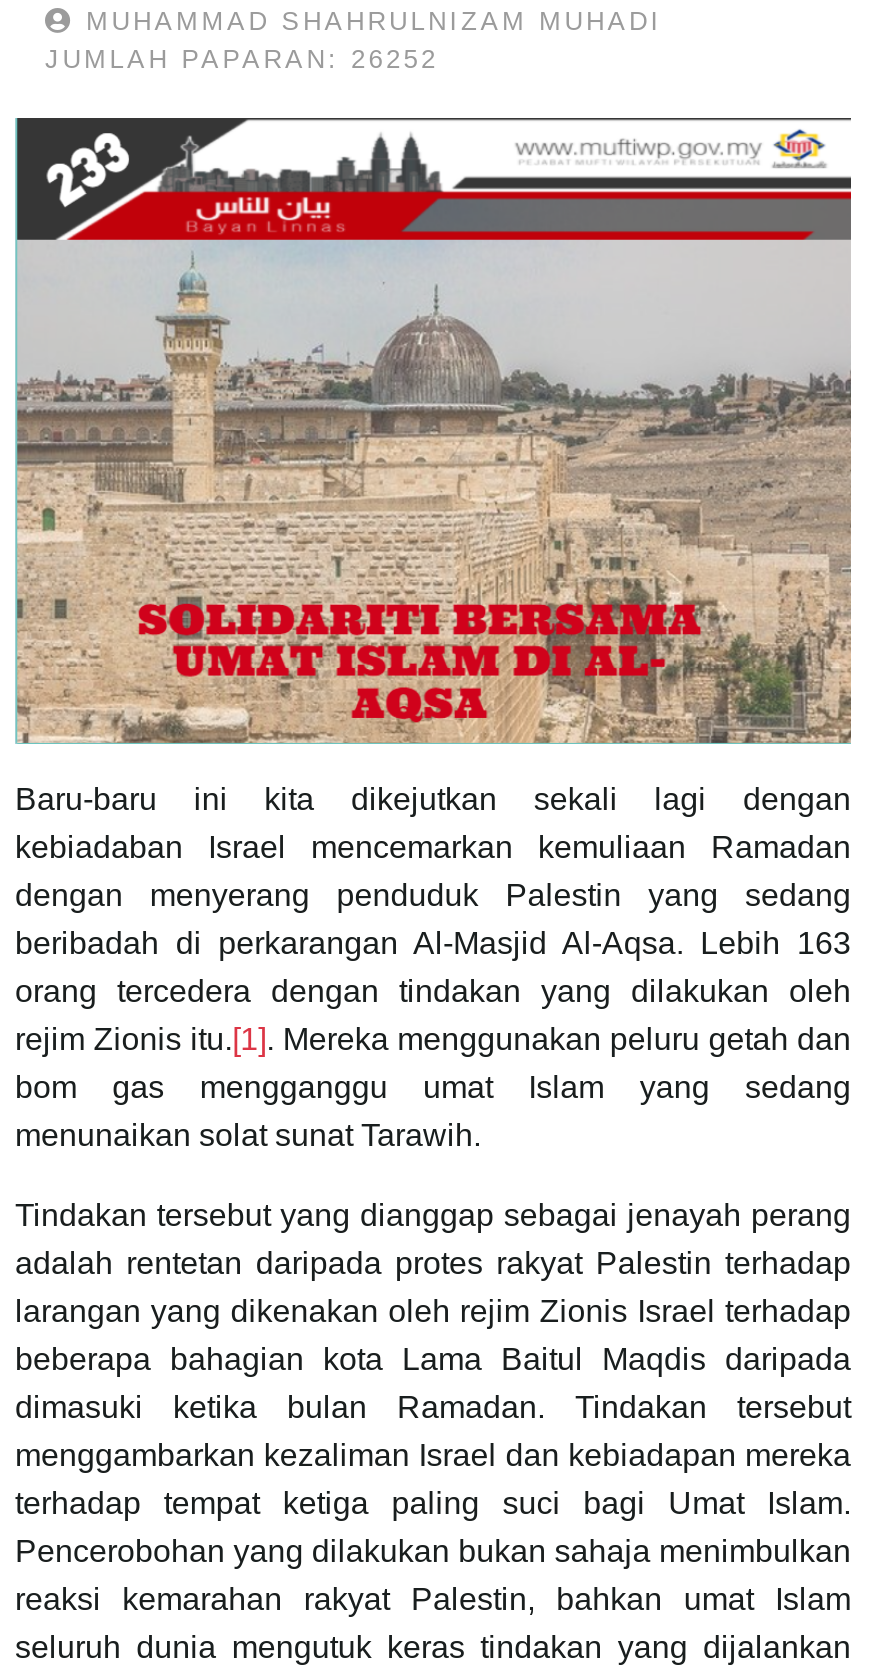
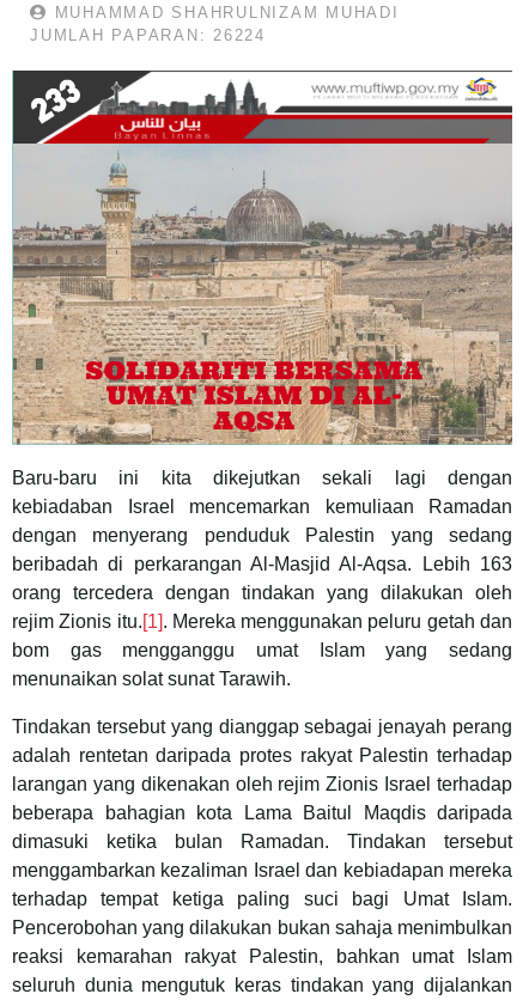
- JUMLAH PAPARAN: 26252
+ JUMLAH PAPARAN: 26224
